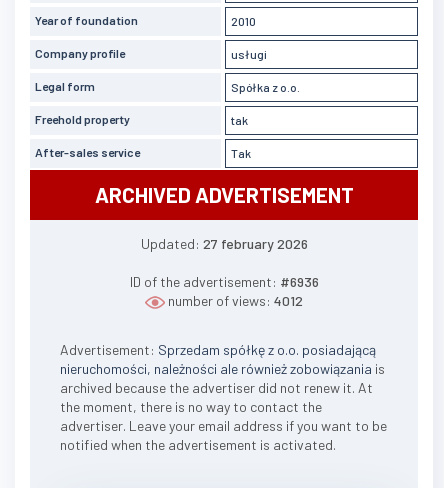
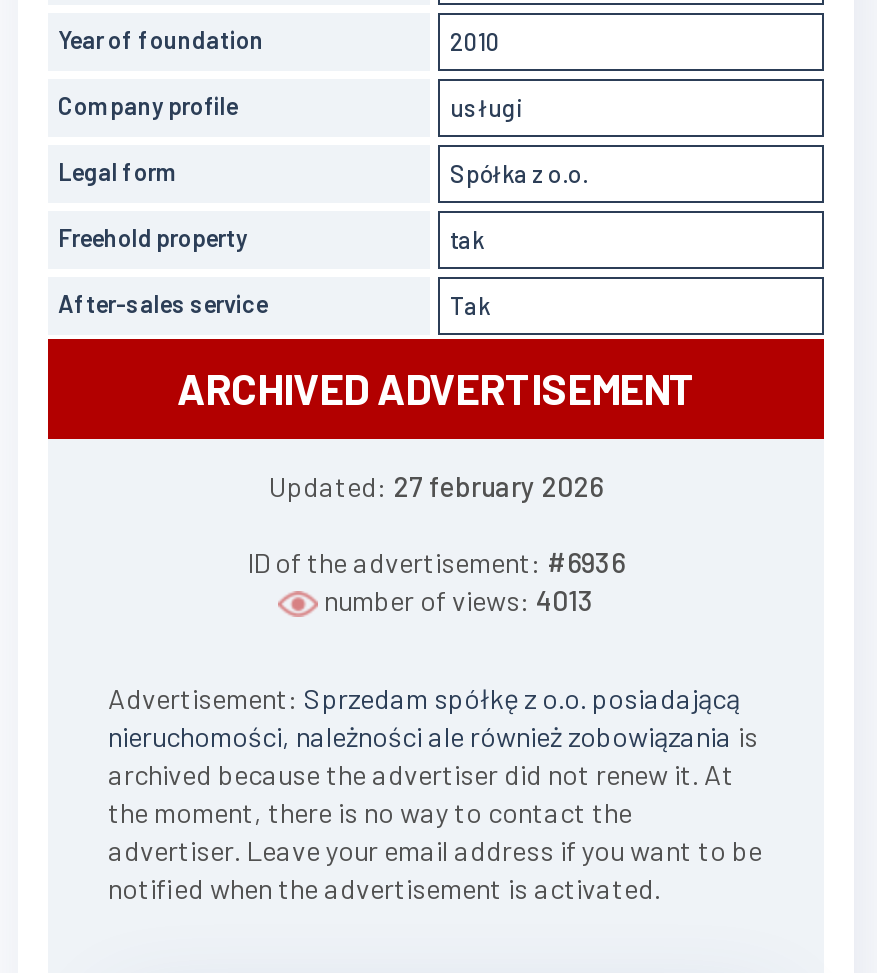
- number of views: 4012
+ number of views: 4013
